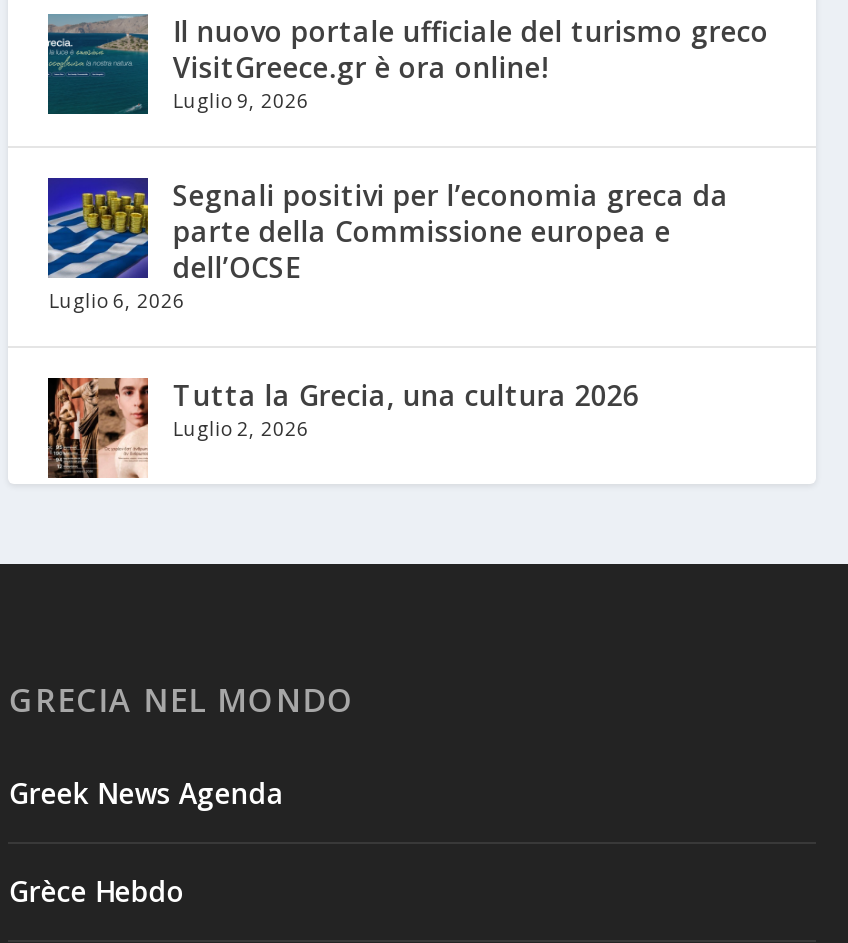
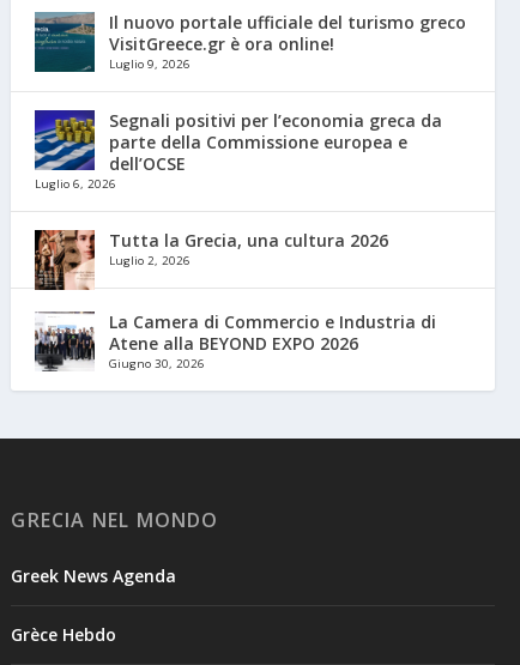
+ [image]
+ La Camera di Commercio e Industria di
+ Atene alla BEYOND EXPO 2026
+ Giugno 30, 2026
